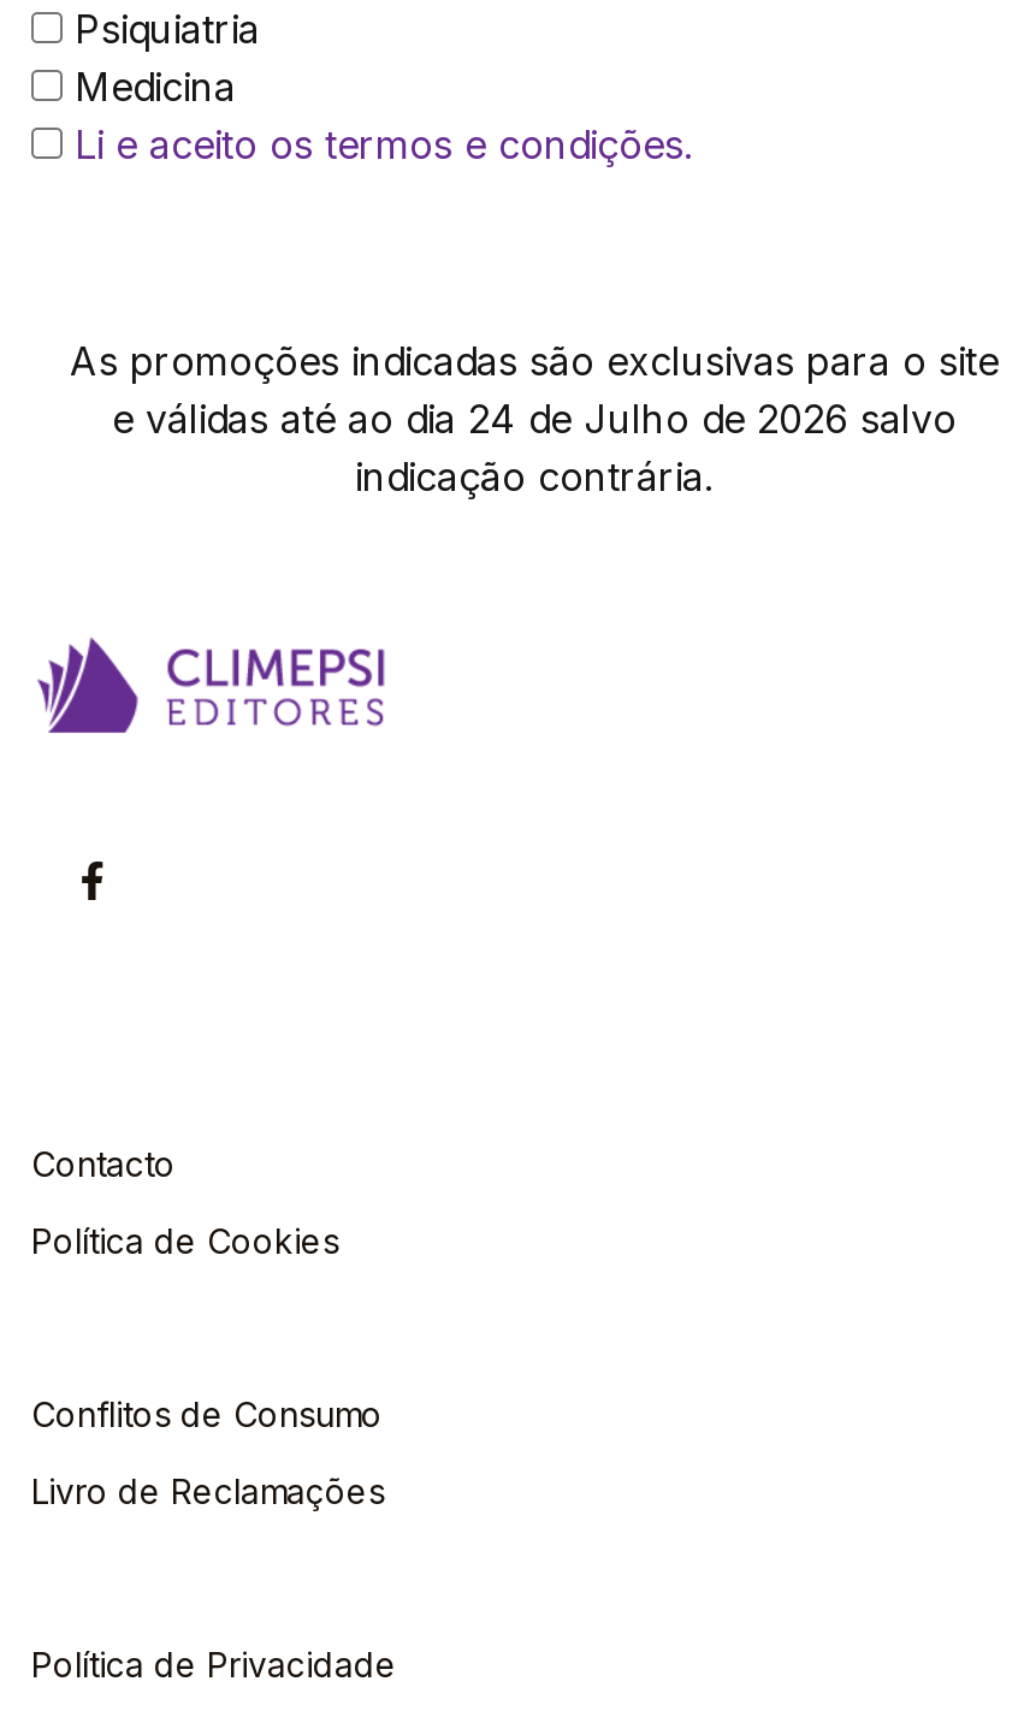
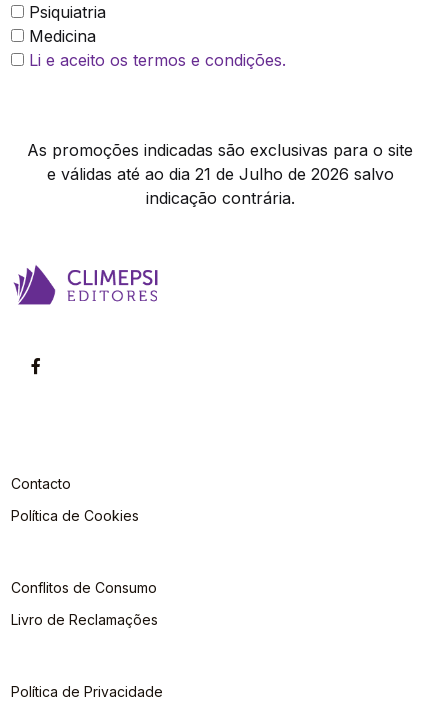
- e válidas até ao dia 24 de Julho de 2026 salvo
+ e válidas até ao dia 21 de Julho de 2026 salvo
